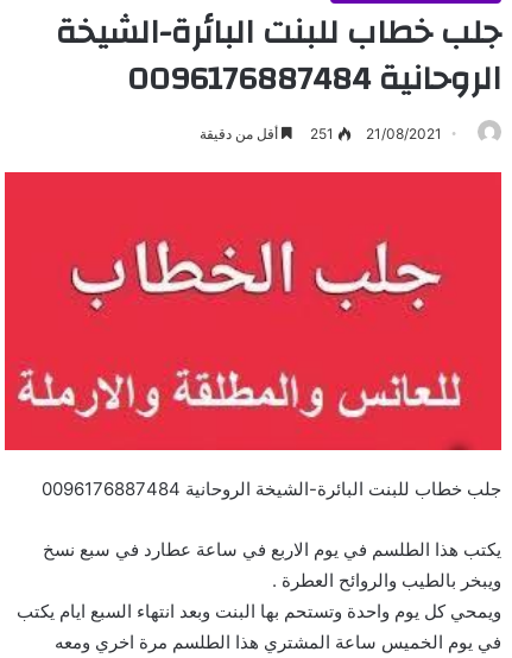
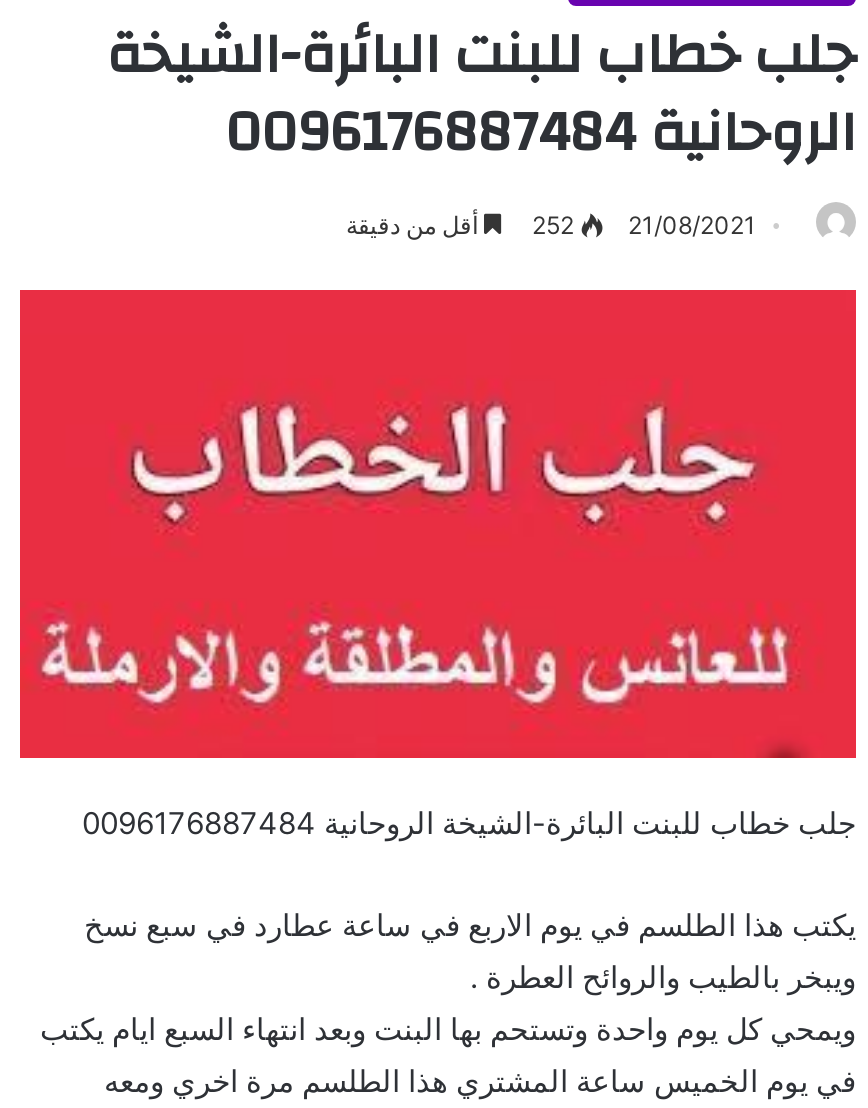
- 251
+ 252
